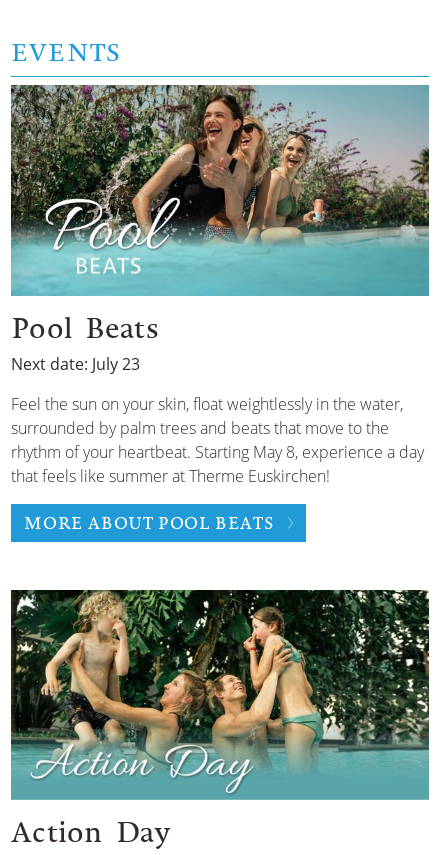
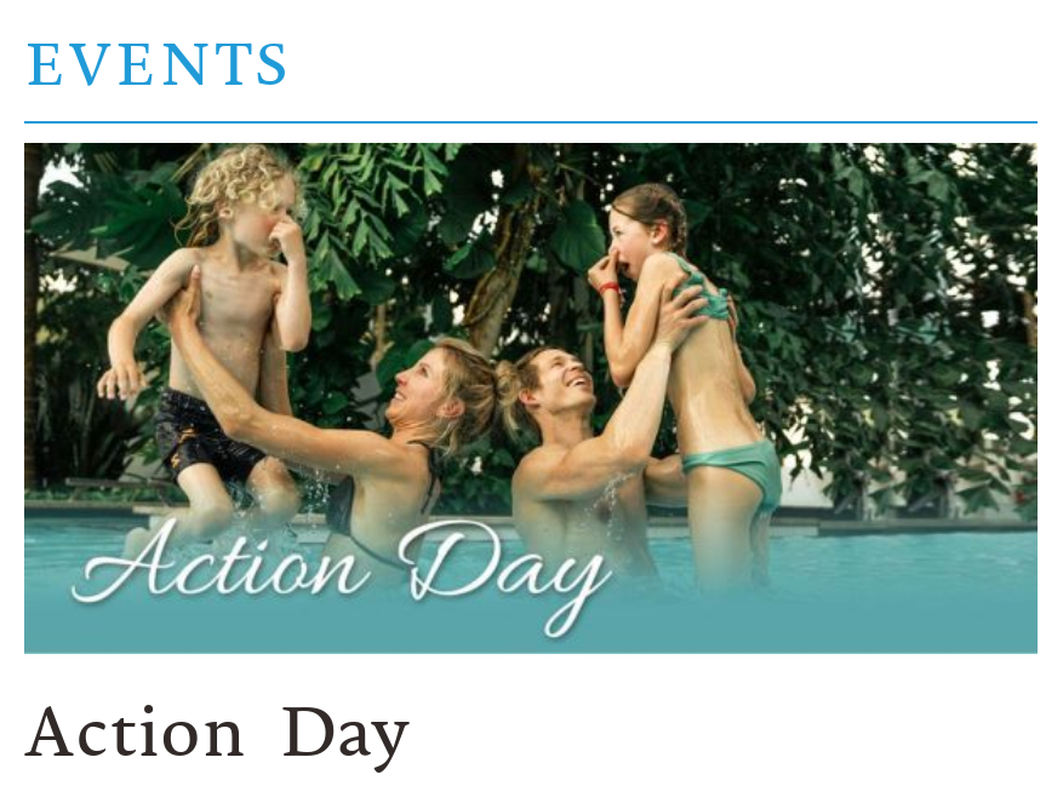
- [image]
- Pool Beats
- Next date: July 23
- Feel the sun on your skin, float weightlessly in the water,
- surrounded by palm trees and beats that move to the
- rhythm of your heartbeat. Starting May 8, experience a day
- that feels like summer at Therme Euskirchen!
- MORE ABOUT POOL BEATS
